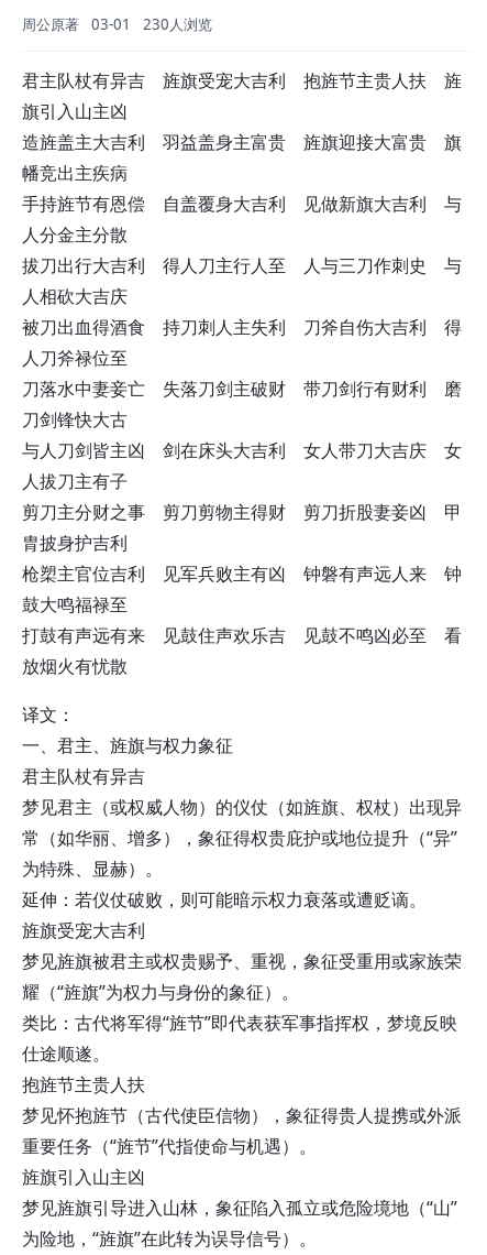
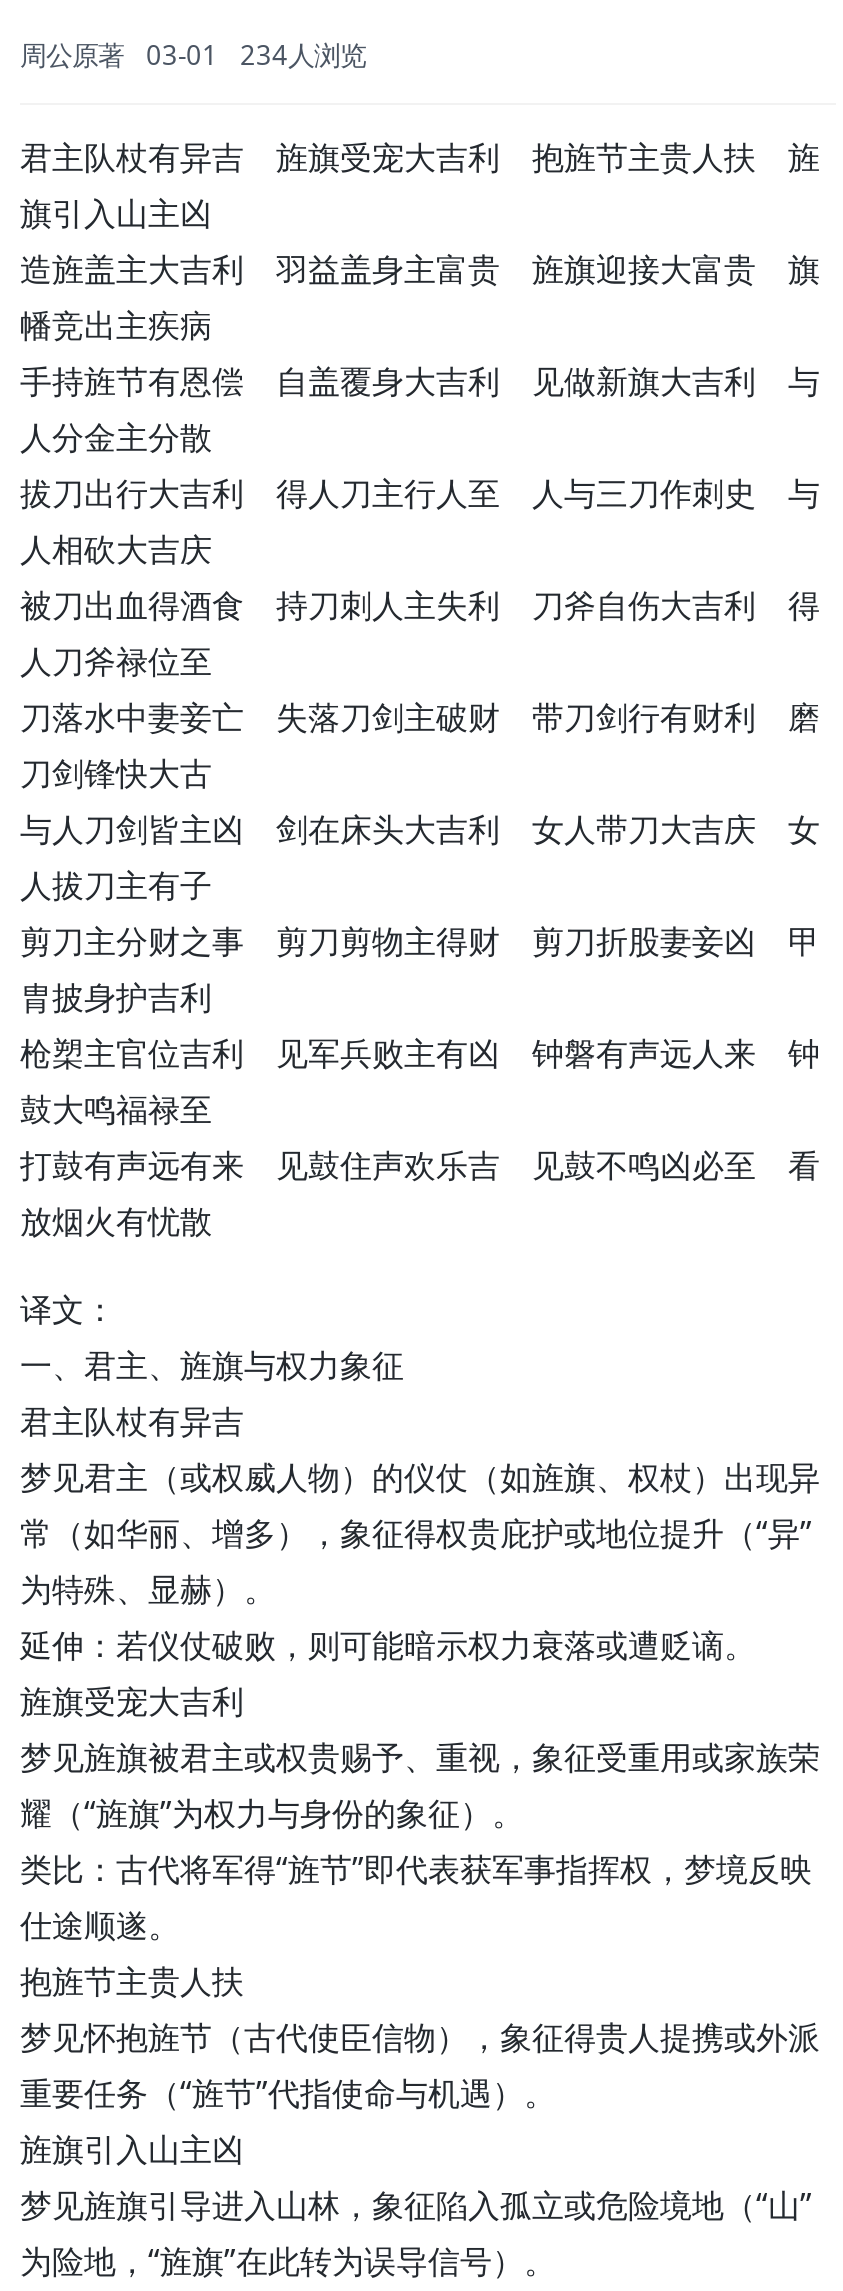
- 周公原著 03-01 230人浏览
+ 周公原著 03-01 234人浏览
